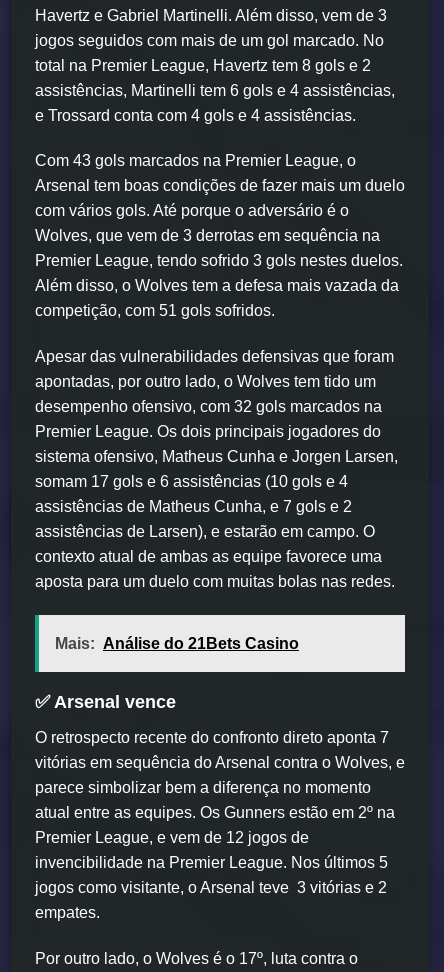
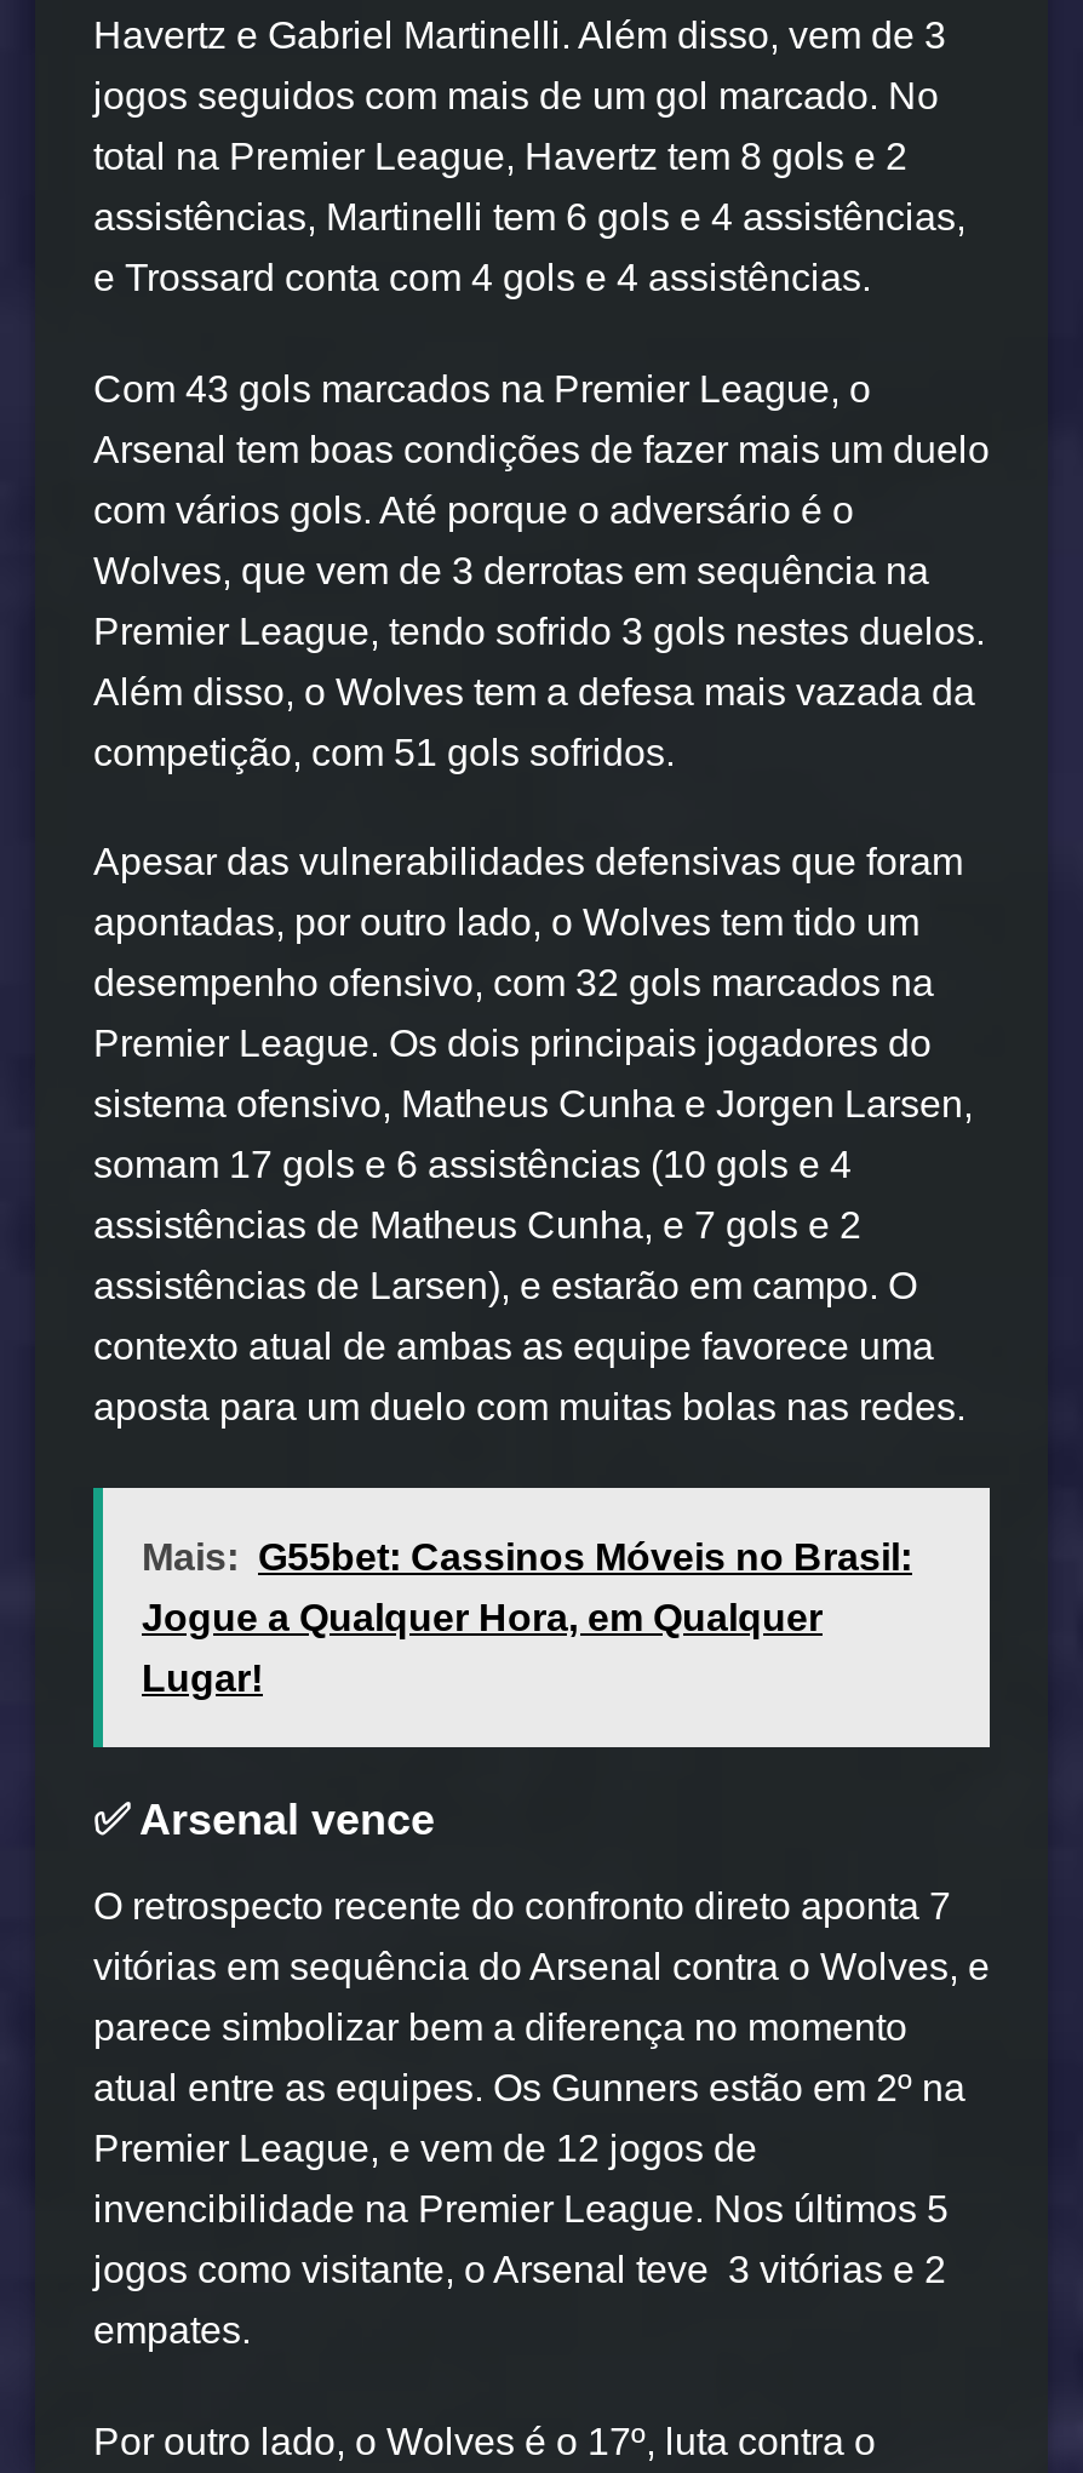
- Mais: Análise do 21Bets Casino
+ Mais: G55bet: Cassinos Móveis no Brasil:
+ Jogue a Qualquer Hora, em Qualquer
+ Lugar!
